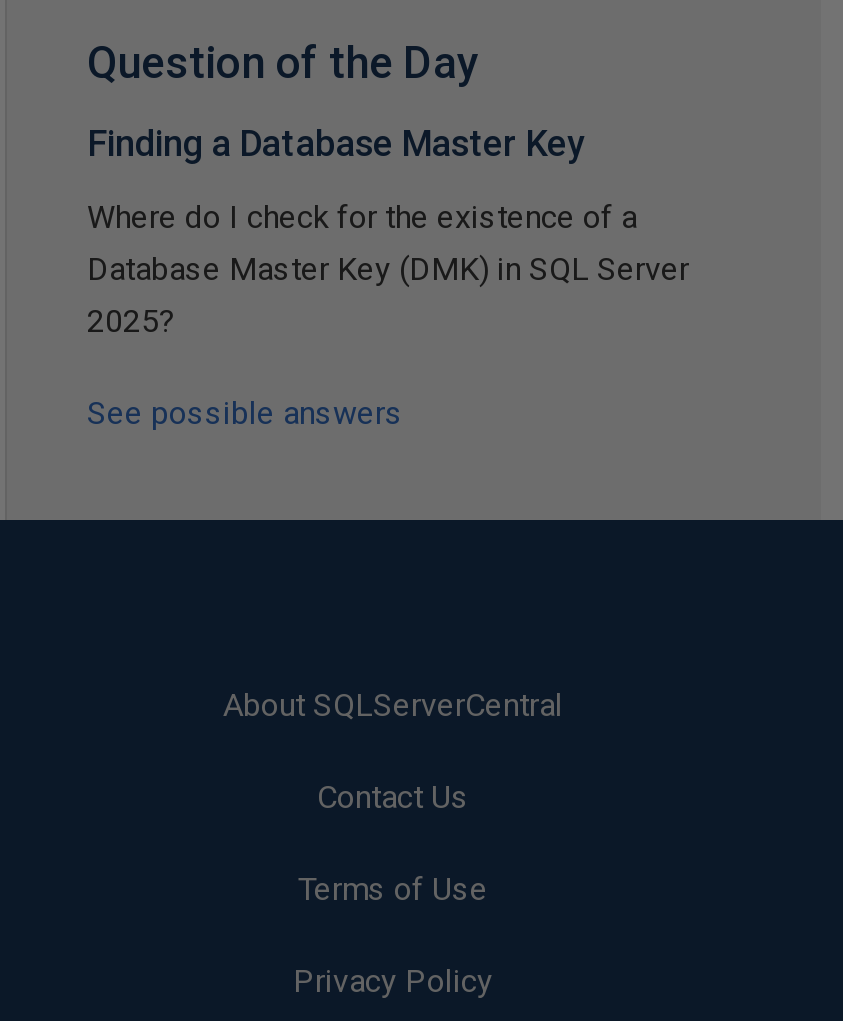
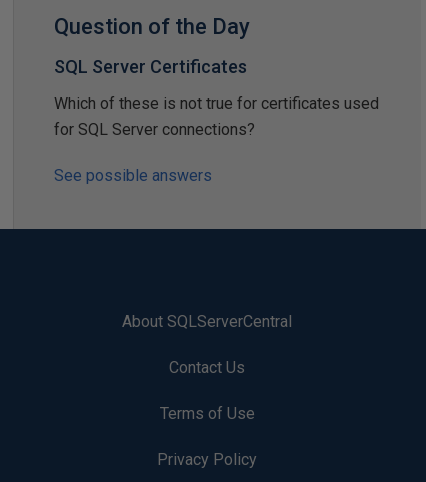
- Finding a Database Master Key
+ SQL Server Certificates

- Where do I check for the existence of a
- Database Master Key (DMK) in SQL Server
- 2025?
+ Which of these is not true for certificates used
+ for SQL Server connections?
